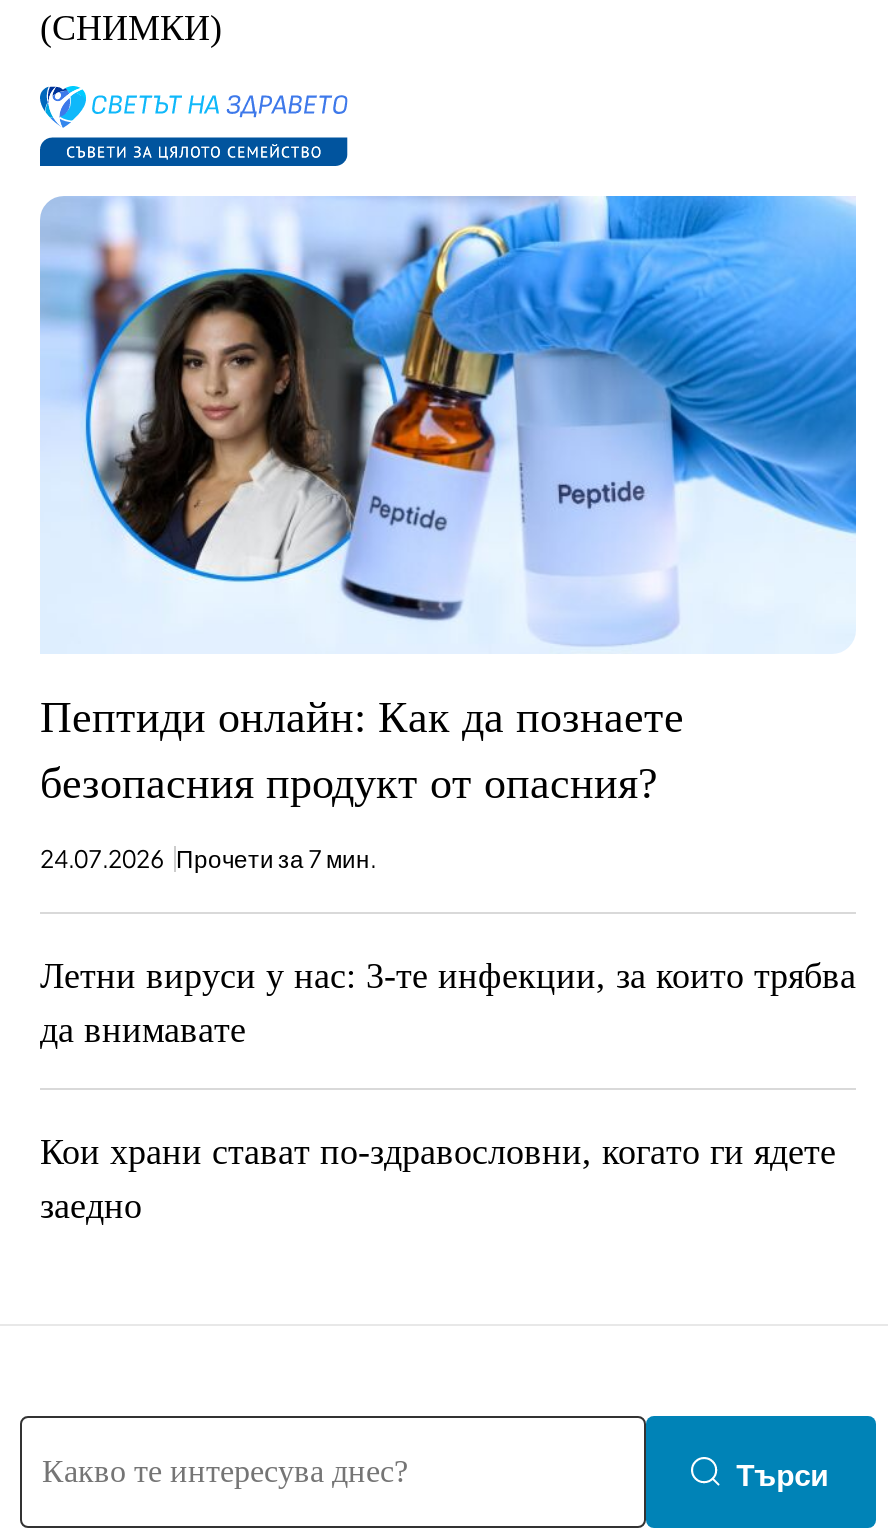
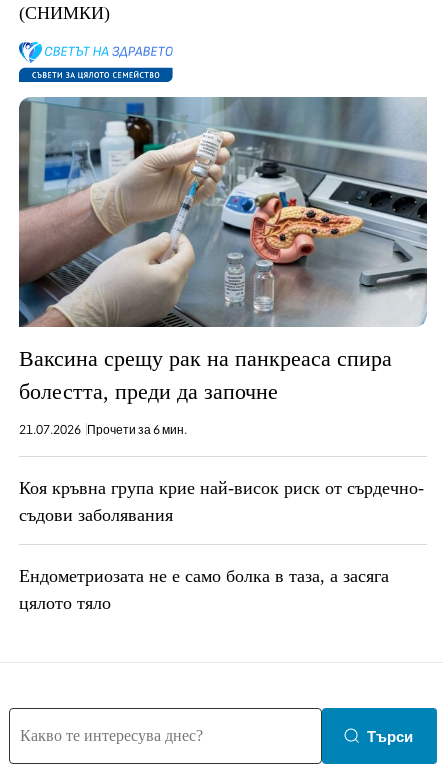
- [image]
- Пептиди онлайн: Как да познаете
- безопасния продукт от опасния?
+ [image]
+ Ваксина срещу рак на панкреаса спира
+ болестта, преди да започне

- 24.07.2026 Прочети за 7 мин.
+ 21.07.2026 Прочети за 6 мин.

- Летни вируси у нас: 3-те инфекции, за които трябва
- да внимавате
+ Коя кръвна група крие най-висок риск от сърдечно-
+ съдови заболявания

- Кои храни стават по-здравословни, когато ги ядете
- заедно
+ Ендометриозата не е само болка в таза, a засяга
+ цялото тяло
